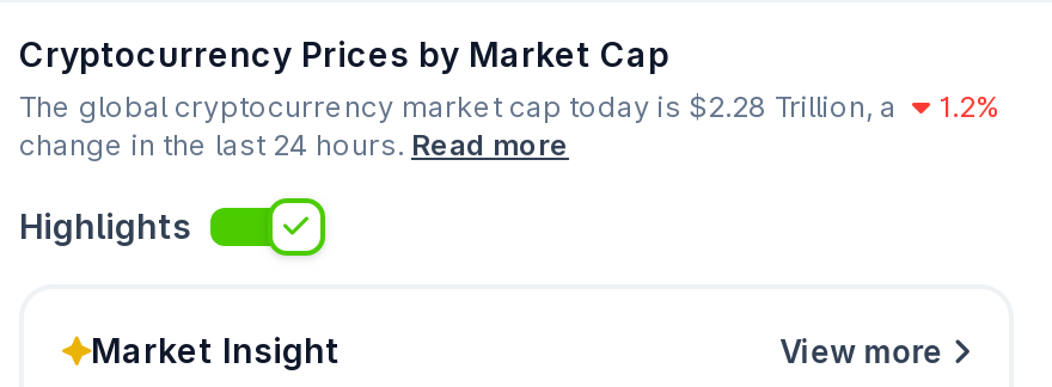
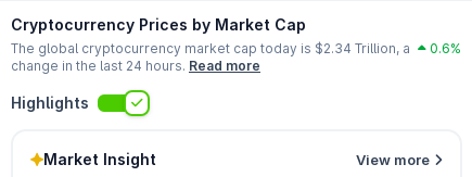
- The global cryptocurrency market cap today is $2.28 Trillion, a
+ The global cryptocurrency market cap today is $2.34 Trillion, a

- 1.2%
+ 0.6%
